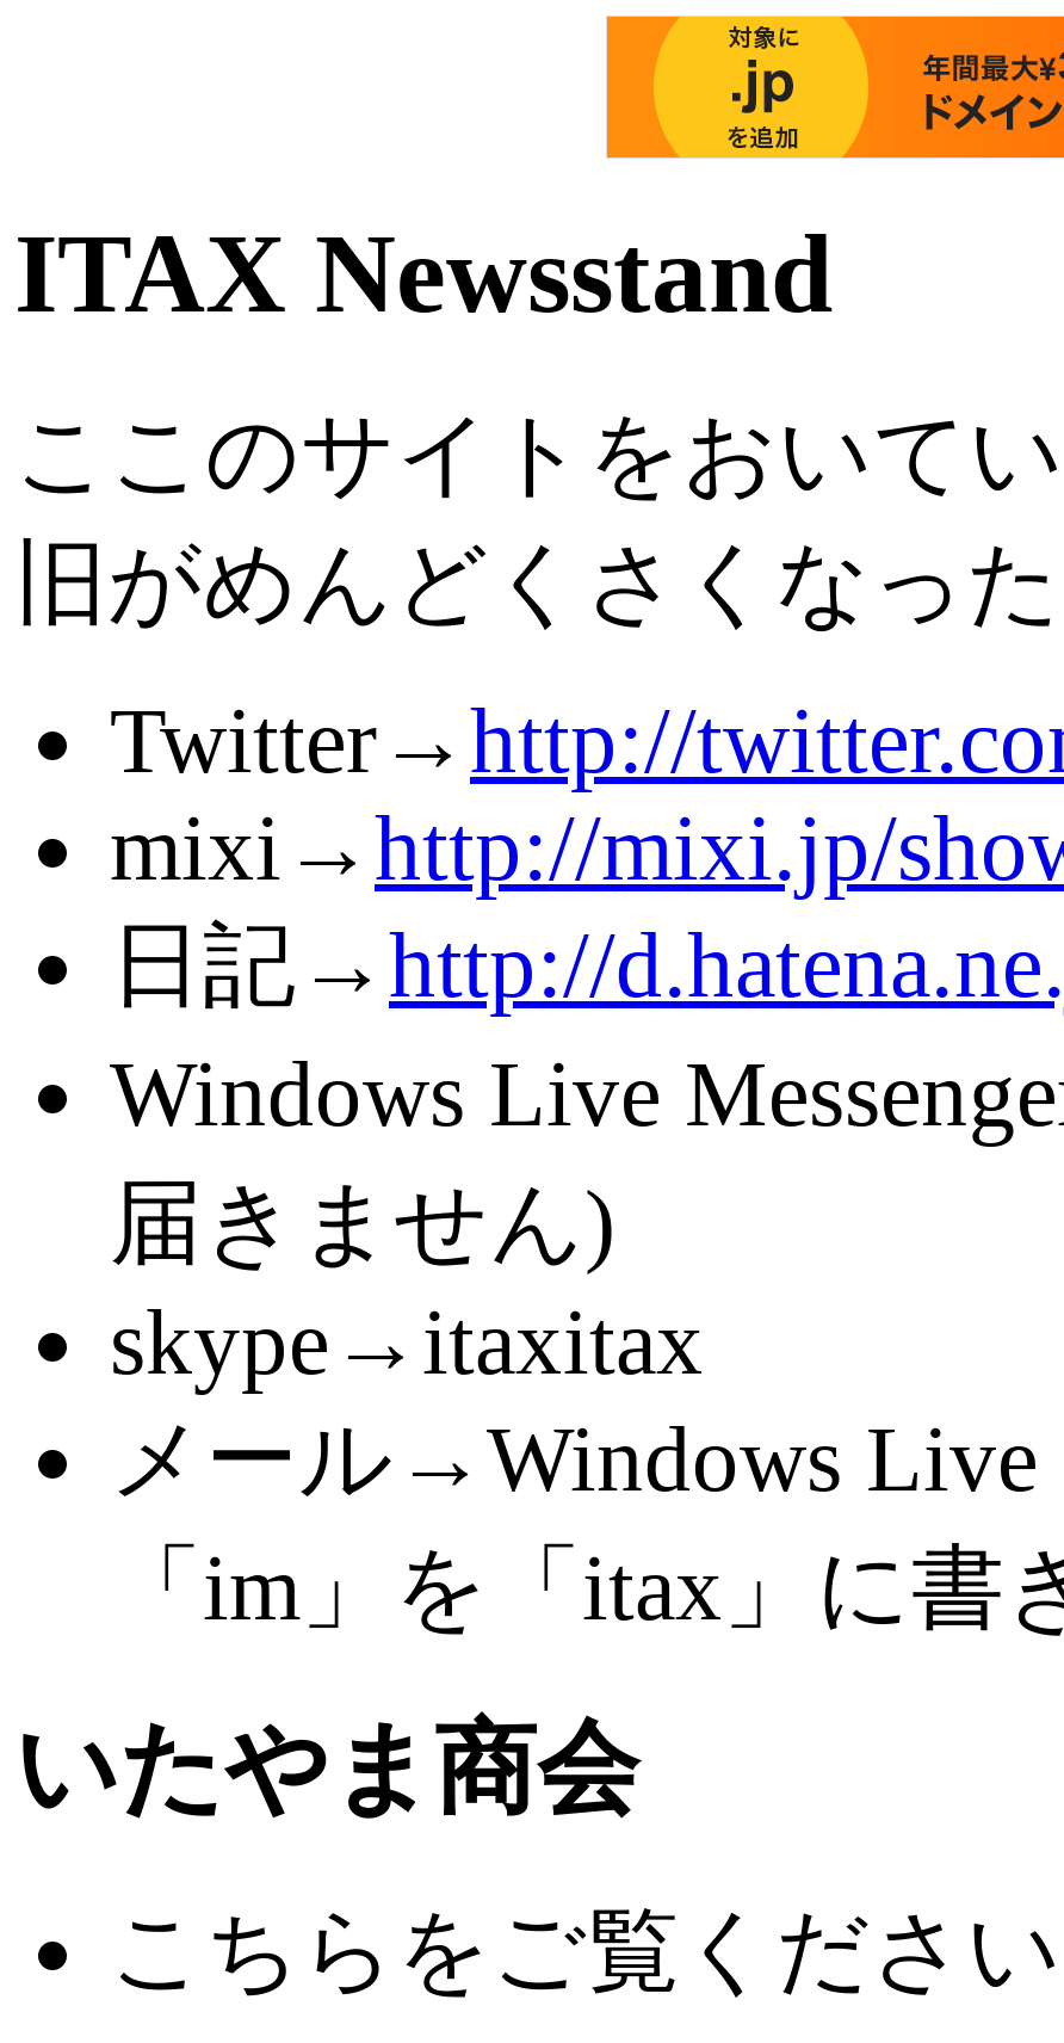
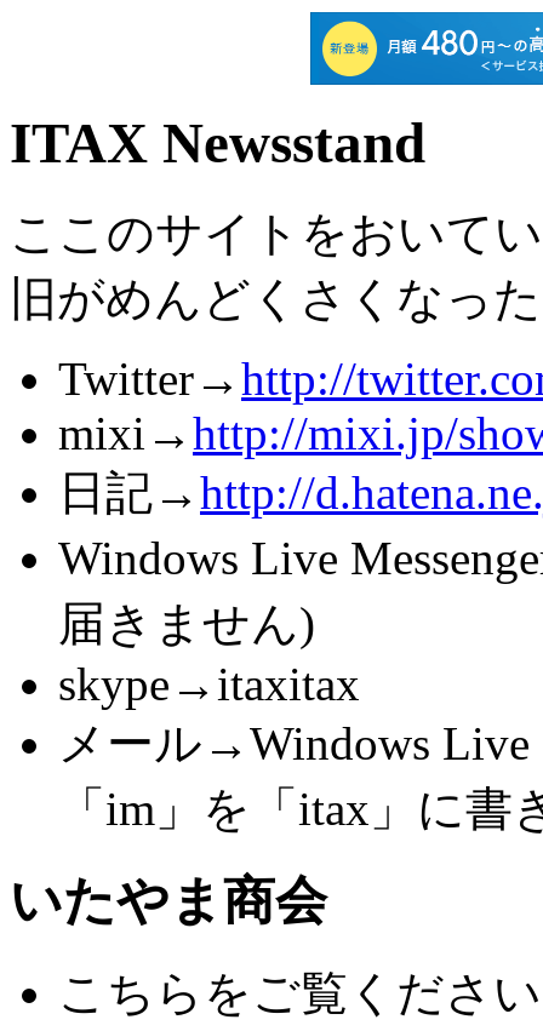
- [image]
+ [image]
